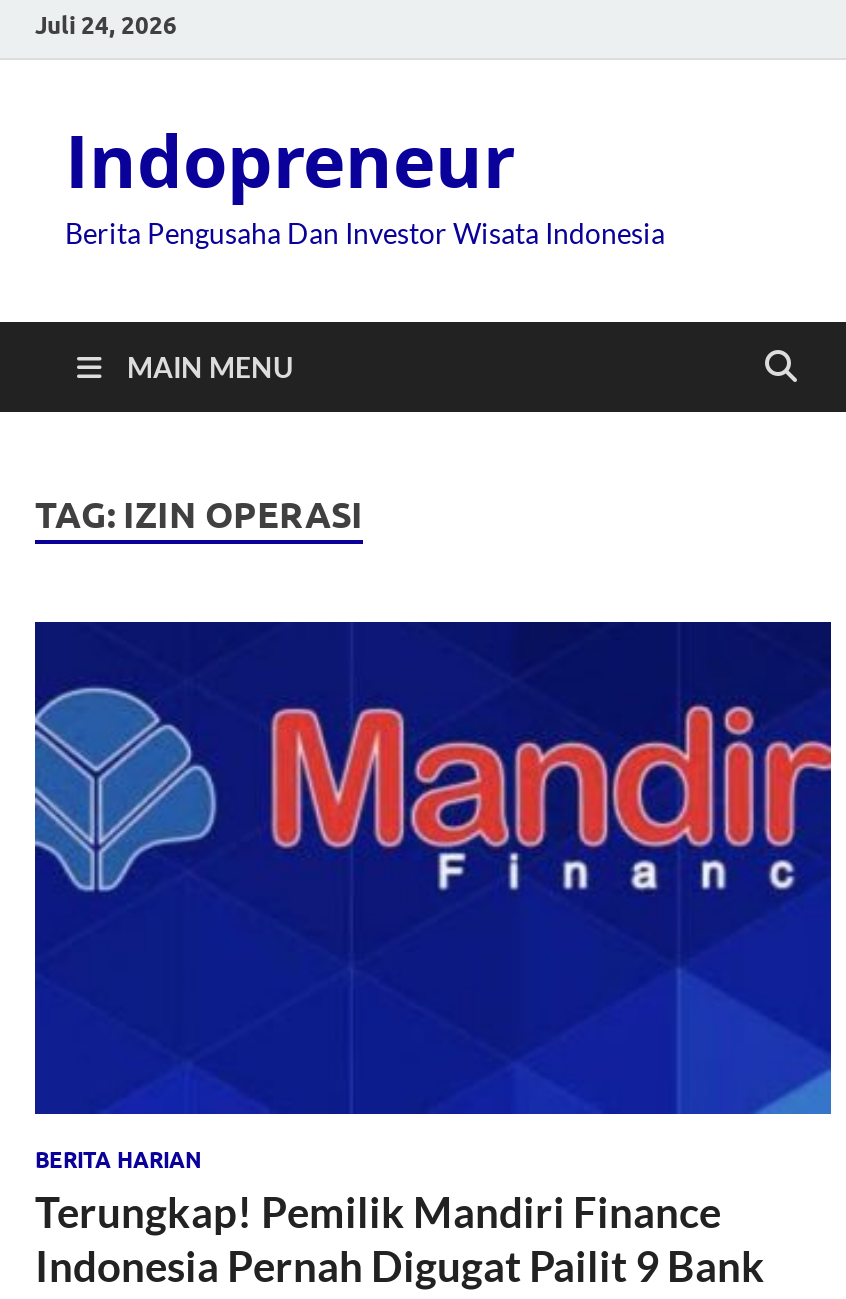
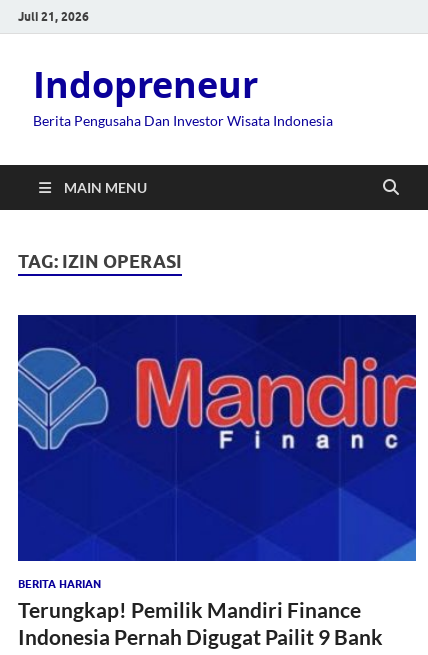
- Juli 24, 2026
+ Juli 21, 2026
